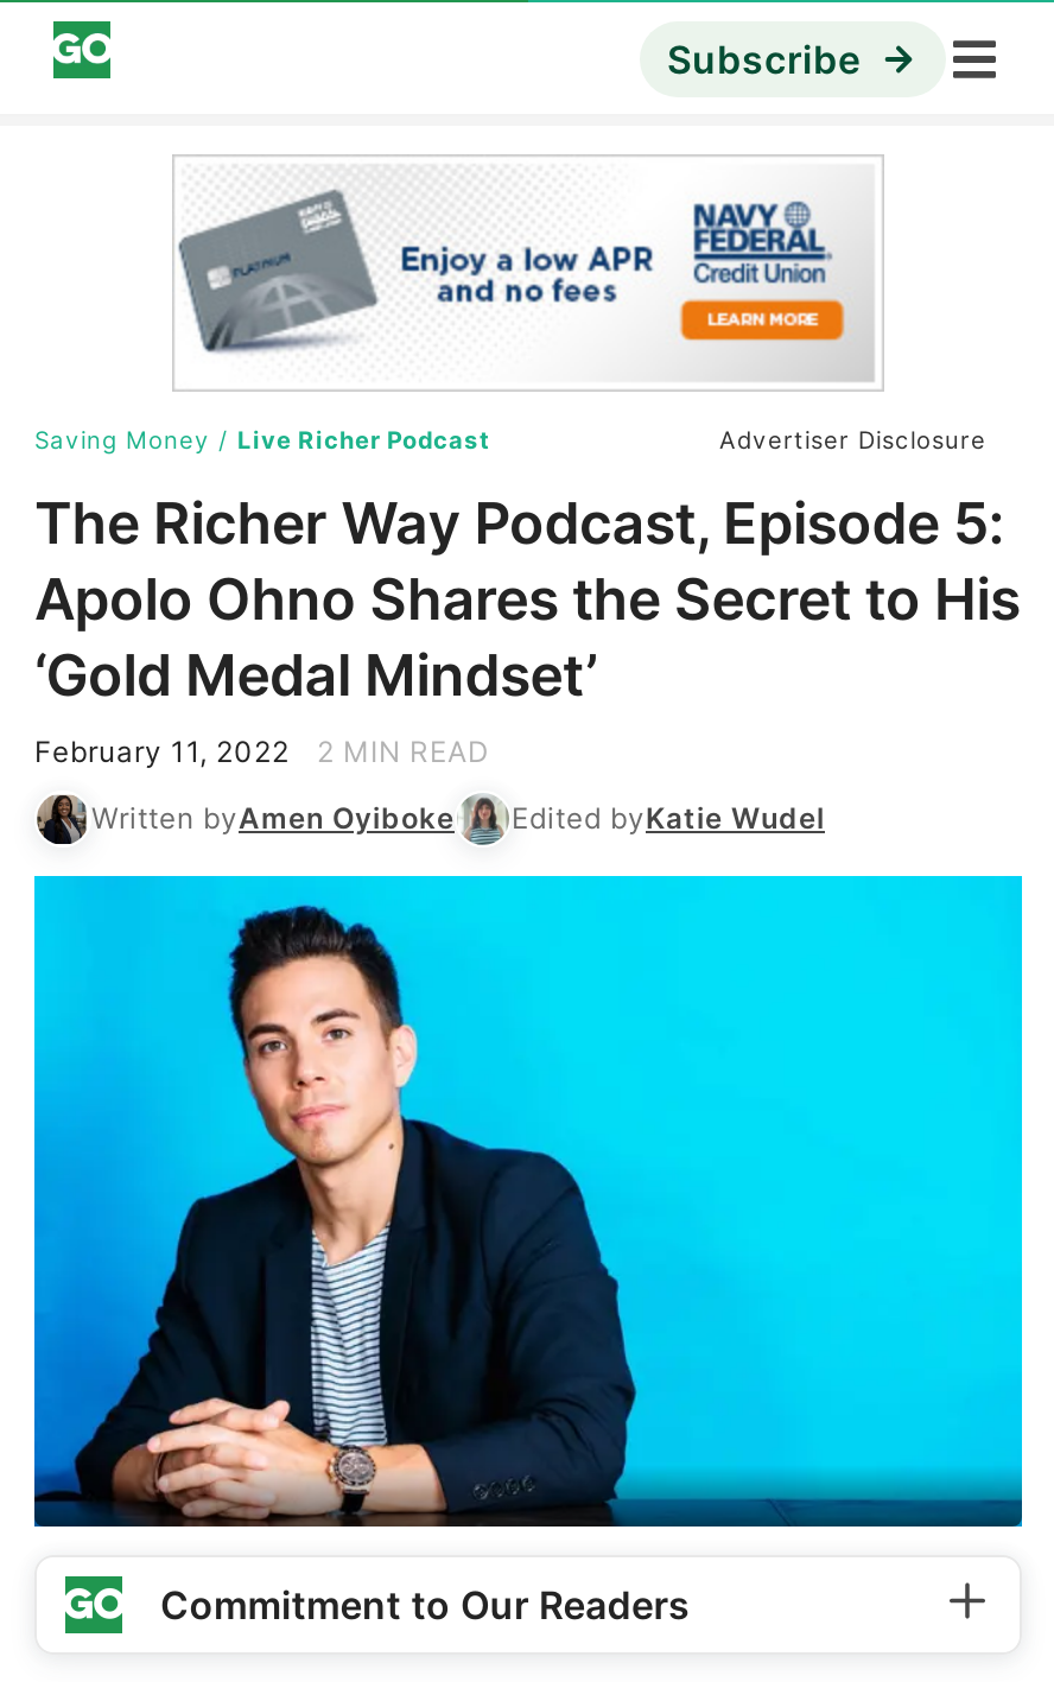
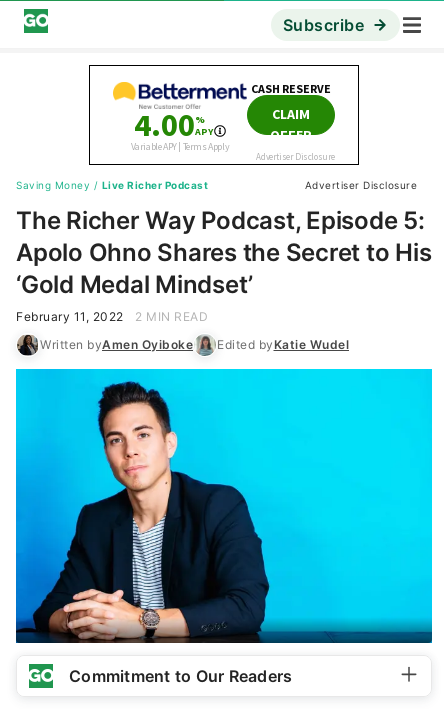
- [image]
+ [image]
